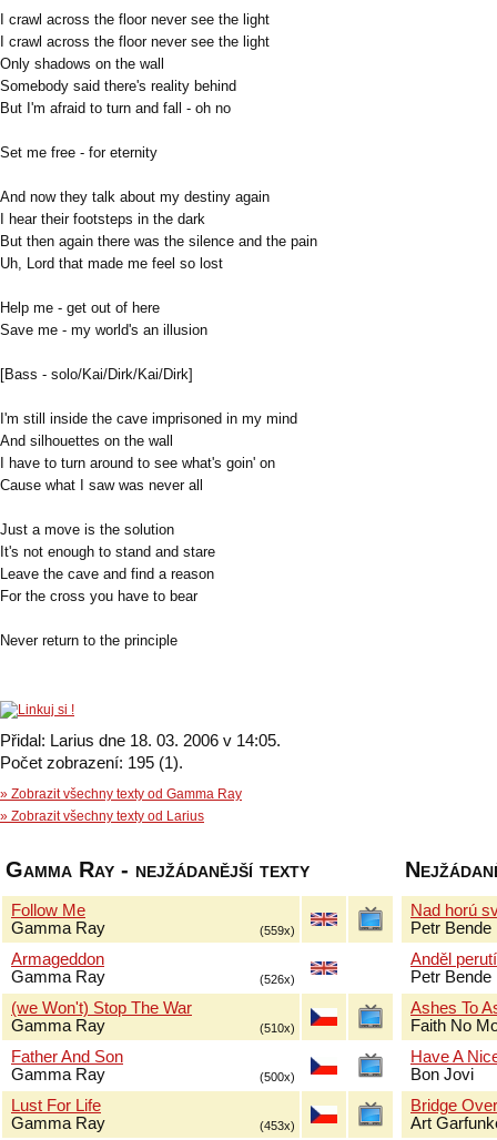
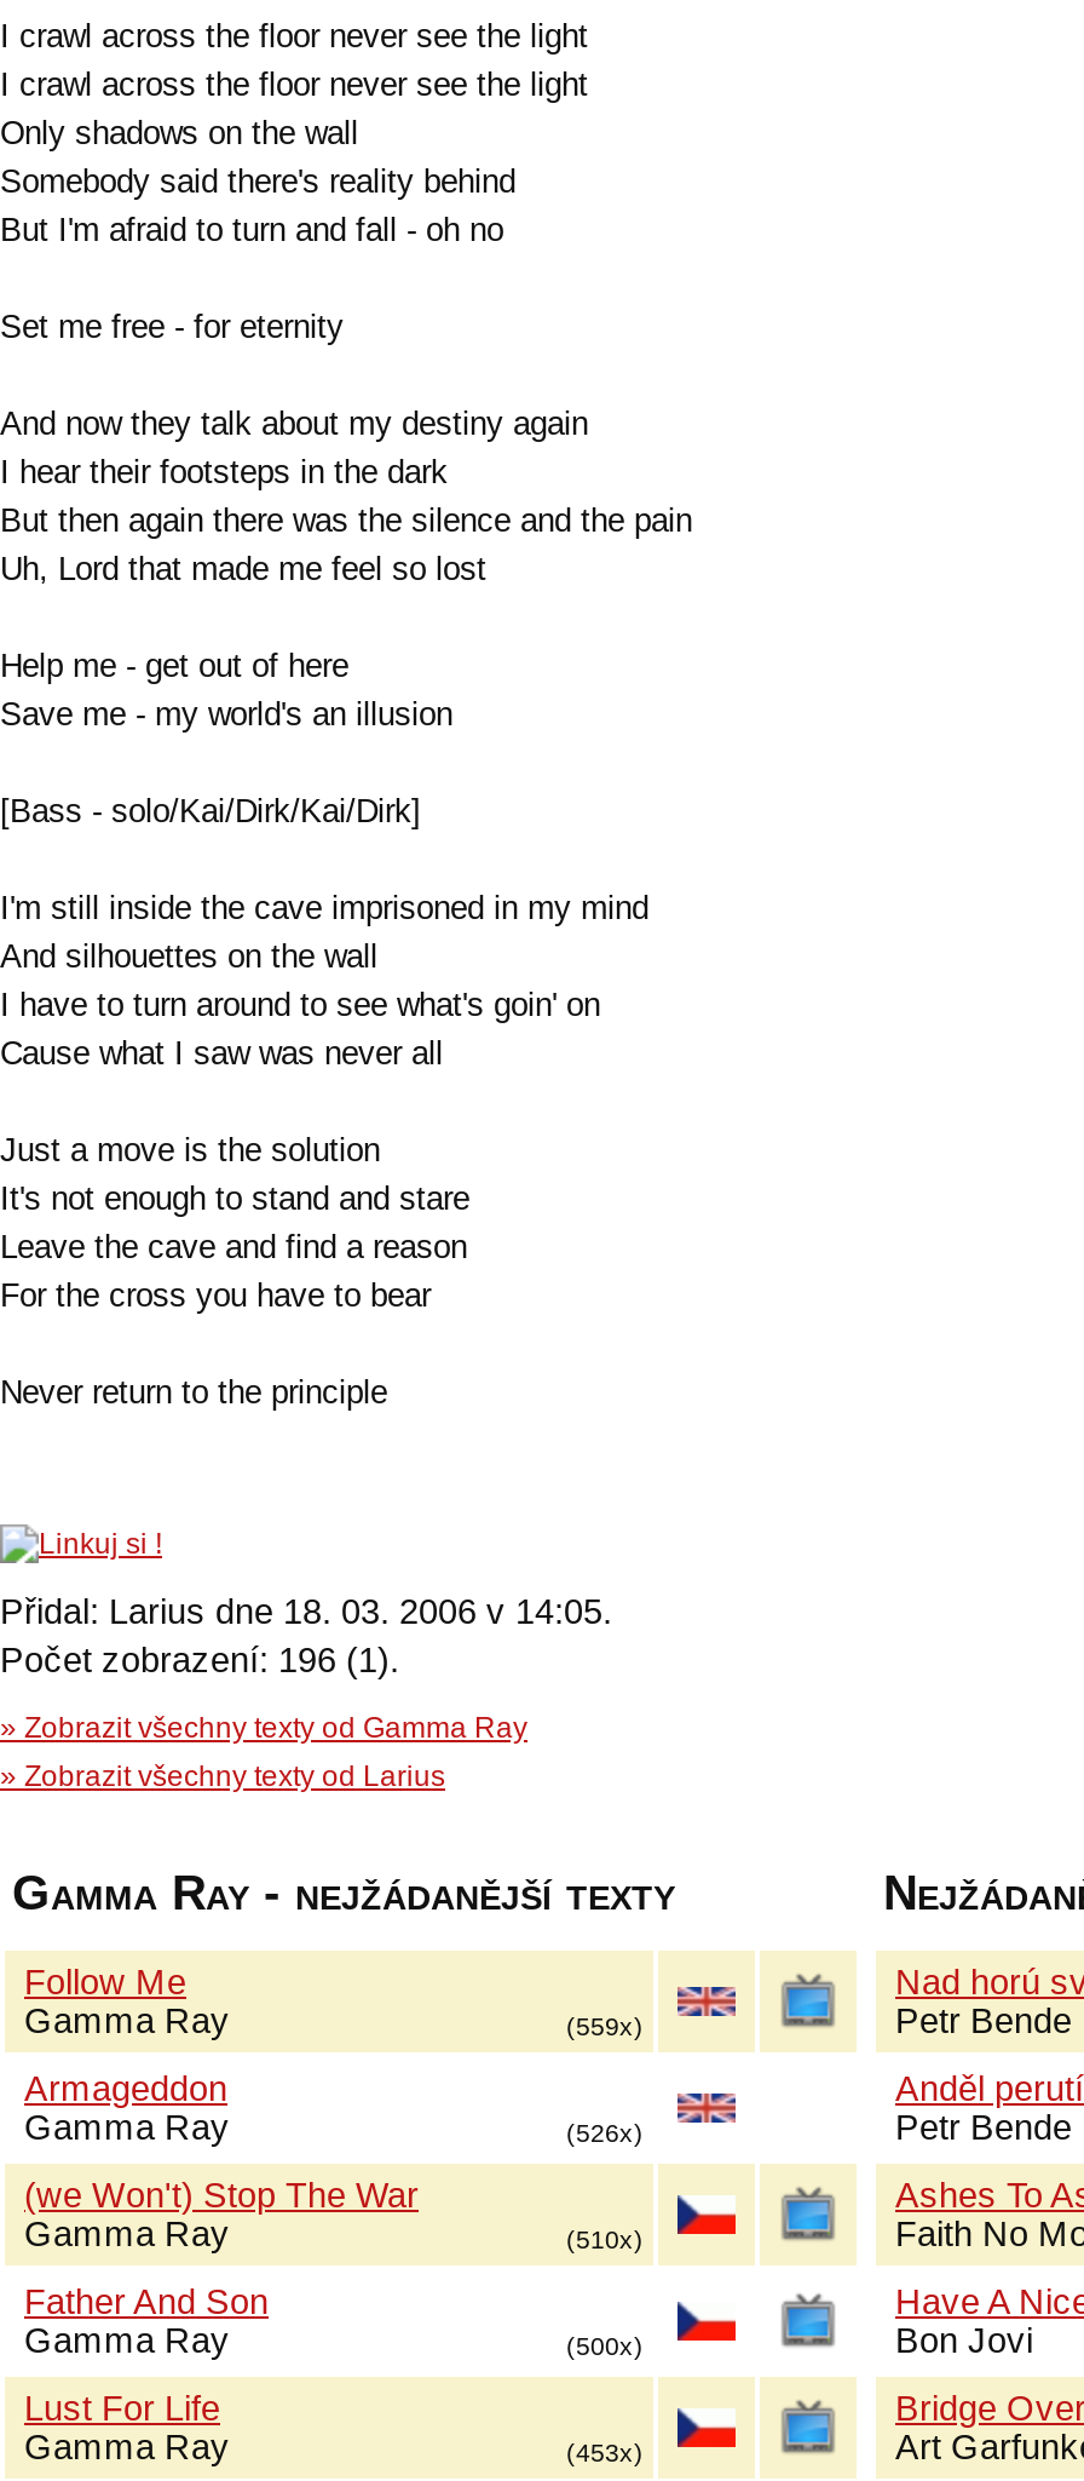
- Počet zobrazení: 195 (1).
+ Počet zobrazení: 196 (1).
